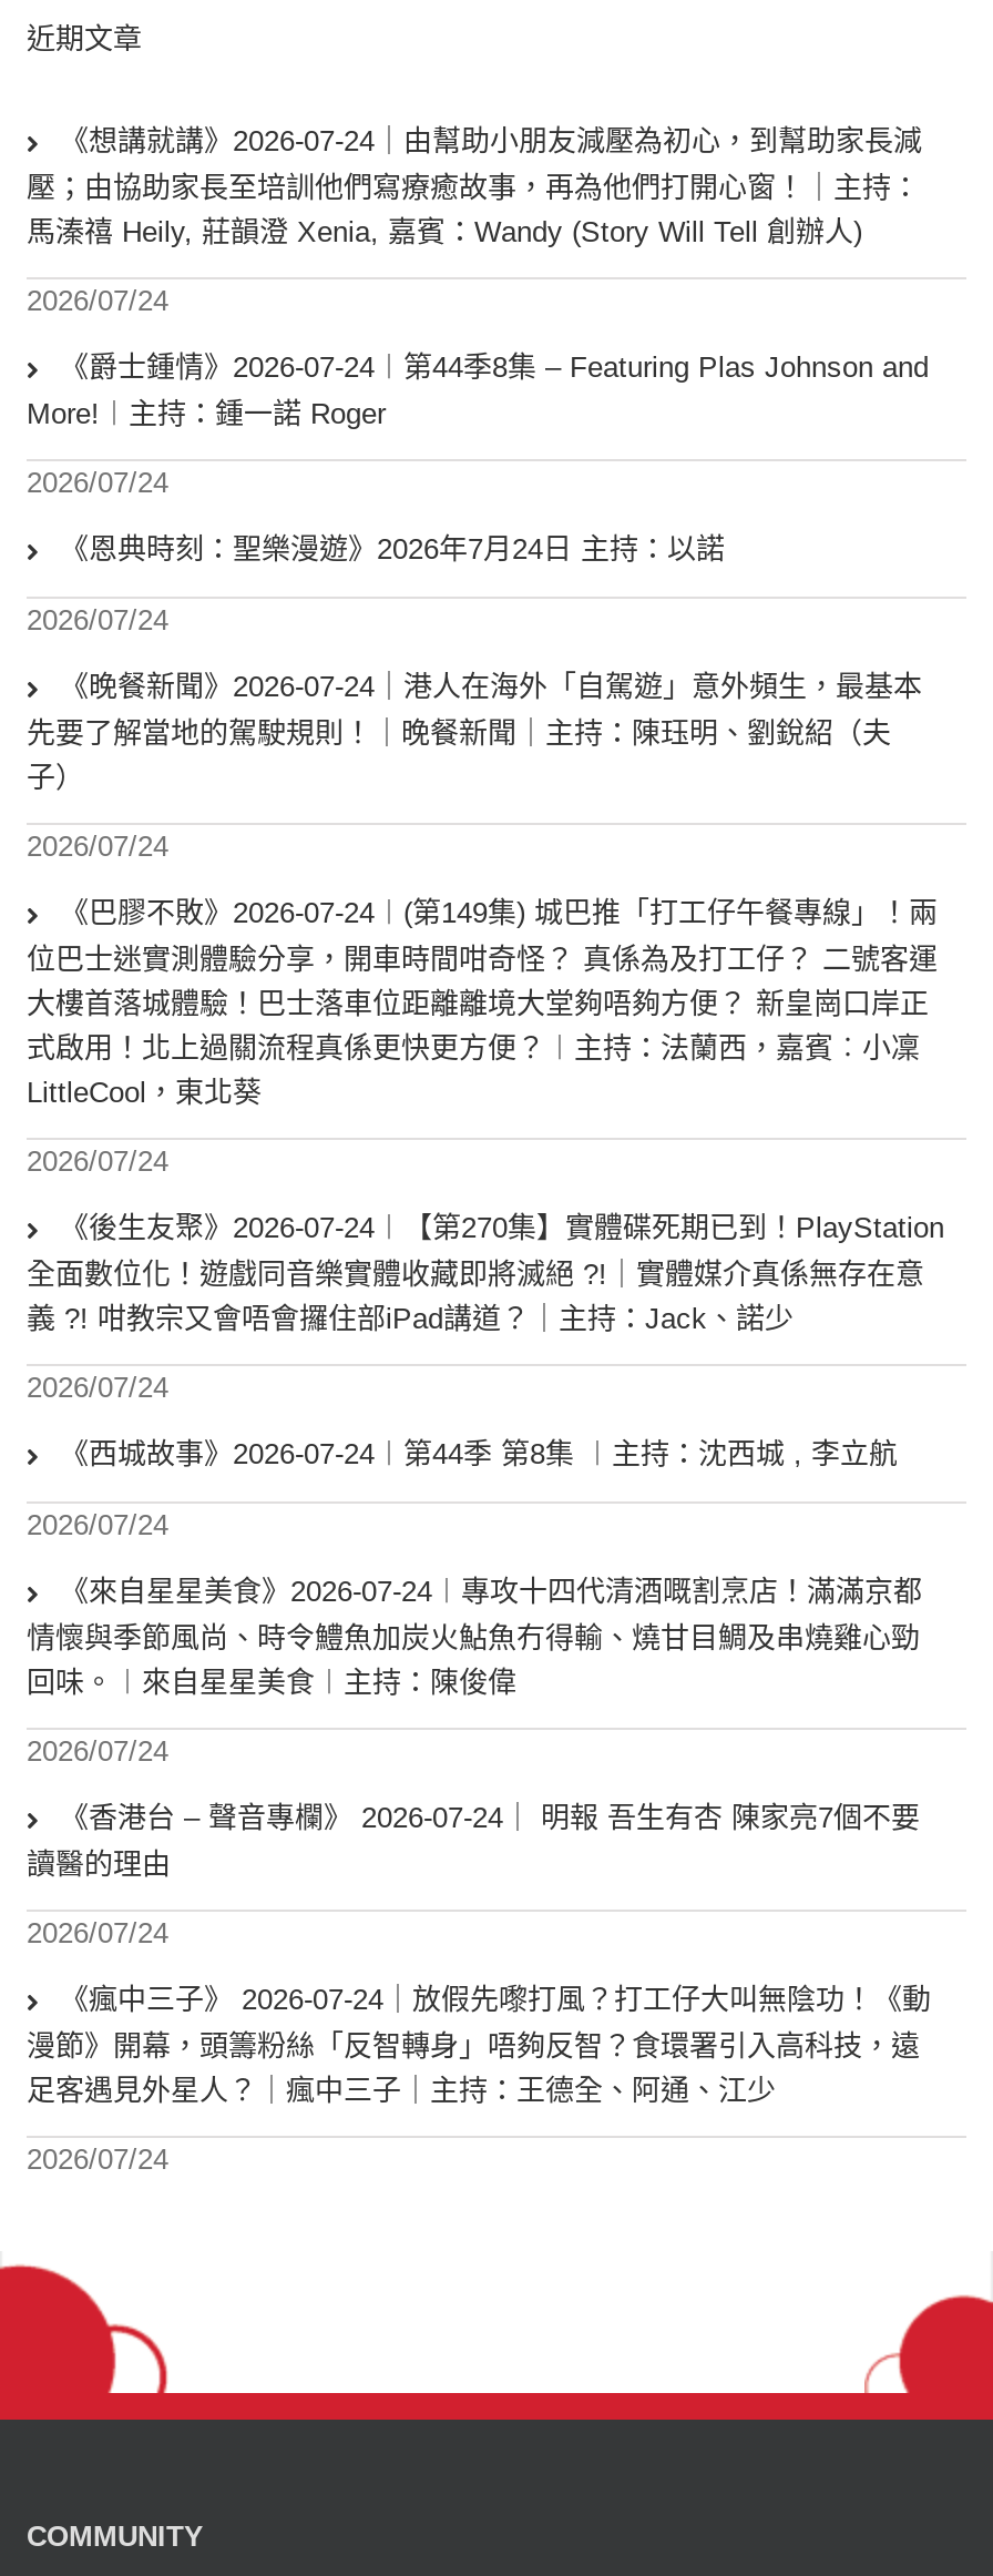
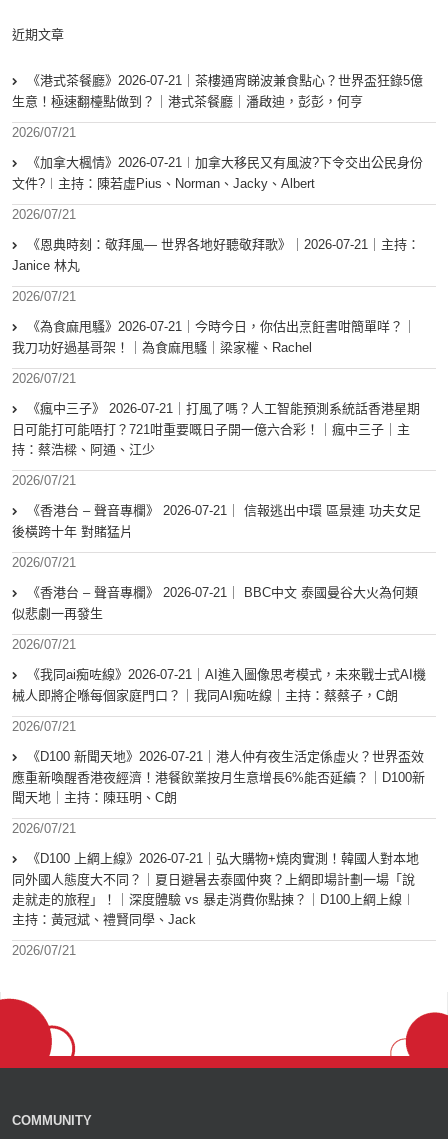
- 《想講就講》2026-07-24｜由幫助小朋友減壓為初心，到幫助家長減
- 壓；由協助家長至培訓他們寫療癒故事，再為他們打開心窗！｜主持：
- 馬溱禧 Heily, 莊韻澄 Xenia, 嘉賓：Wandy (Story Will Tell 創辦人)
+ 《港式茶餐廳》2026-07-21｜茶樓通宵睇波兼食點心？世界盃狂錄5億
+ 生意！極速翻檯點做到？｜港式茶餐廳｜潘啟迪，彭彭，何亨

- 2026/07/24
+ 2026/07/21

- 《爵士鍾情》2026-07-24︱第44季8集 – Featuring Plas Johnson and
- More!︱主持：鍾一諾 Roger
+ 《加拿大楓情》2026-07-21︱加拿大移民又有風波?下令交出公民身份
+ 文件?︱主持：陳若虛Pius、Norman、Jacky、Albert

- 2026/07/24
+ 2026/07/21

- 《恩典時刻：聖樂漫遊》2026年7月24日 主持：以諾
+ 《恩典時刻：敬拜風— 世界各地好聽敬拜歌》｜2026-07-21｜主持：
+ Janice 林丸

- 2026/07/24
+ 2026/07/21

- 《晚餐新聞》2026-07-24｜港人在海外「自駕遊」意外頻生，最基本
- 先要了解當地的駕駛規則！｜晚餐新聞｜主持：陳珏明、劉銳紹（夫
- 子）
+ 《為食麻甩騷》2026-07-21｜今時今日，你估出烹飪書咁簡單咩？｜
+ 我刀功好過基哥架！｜為食麻甩騷｜梁家權、Rachel

- 2026/07/24
+ 2026/07/21

- 《巴膠不敗》2026-07-24︱(第149集) 城巴推「打工仔午餐專線」！兩
- 位巴士迷實測體驗分享，開車時間咁奇怪？ 真係為及打工仔？ 二號客運
- 大樓首落城體驗！巴士落車位距離離境大堂夠唔夠方便？ 新皇崗口岸正
- 式啟用！北上過關流程真係更快更方便？︱主持：法蘭西，嘉賓︰小凜
- LittleCool，東北葵
+ 《瘋中三子》 2026-07-21｜打風了嗎？人工智能預測系統話香港星期
+ 日可能打可能唔打？721咁重要嘅日子開一億六合彩！｜瘋中三子｜主
+ 持：蔡浩樑、阿通、江少

- 2026/07/24
+ 2026/07/21

- 《後生友聚》2026-07-24︱【第270集】實體碟死期已到！PlayStation
- 全面數位化！遊戲同音樂實體收藏即將滅絕 ?!｜實體媒介真係無存在意
- 義 ?! 咁教宗又會唔會攞住部iPad講道？｜主持：Jack、諾少
+ 《香港台 – 聲音專欄》 2026-07-21｜ 信報逃出中環 區景連 功夫女足
+ 後橫跨十年 對賭猛片

- 2026/07/24
+ 2026/07/21

- 《西城故事》2026-07-24︱第44季 第8集 ︱主持：沈西城 , 李立航
+ 《香港台 – 聲音專欄》 2026-07-21｜ BBC中文 泰國曼谷大火為何類
+ 似悲劇一再發生

- 2026/07/24
+ 2026/07/21

- 《來自星星美食》2026-07-24︱專攻十四代清酒嘅割烹店！滿滿京都
- 情懷與季節風尚、時令鱧魚加炭火鮎魚冇得輸、燒甘目鯛及串燒雞心勁
- 回味。︱來自星星美食︱主持：陳俊偉
+ 《我同ai痴咗線》2026-07-21｜AI進入圖像思考模式，未來戰士式AI機
+ 械人即將企喺每個家庭門口？｜我同AI痴咗線｜主持：蔡蔡子，C朗

- 2026/07/24
+ 2026/07/21

- 《香港台 – 聲音專欄》 2026-07-24｜ 明報 吾生有杏 陳家亮7個不要
- 讀醫的理由
+ 《D100 新聞天地》2026-07-21｜港人仲有夜生活定係虛火？世界盃效
+ 應重新喚醒香港夜經濟！港餐飲業按月生意增長6%能否延續？｜D100新
+ 聞天地｜主持：陳珏明、C朗

- 2026/07/24
+ 2026/07/21

- 《瘋中三子》 2026-07-24｜放假先嚟打風？打工仔大叫無陰功！《動
- 漫節》開幕，頭籌粉絲「反智轉身」唔夠反智？食環署引入高科技，遠
- 足客遇見外星人？｜瘋中三子｜主持：王德全、阿通、江少
+ 《D100 上綱上線》2026-07-21｜弘大購物+燒肉實測！韓國人對本地
+ 同外國人態度大不同？｜夏日避暑去泰國仲爽？上綱即場計劃一場「說
+ 走就走的旅程」！｜深度體驗 vs 暴走消費你點揀？｜D100上綱上線︱
+ 主持：黃冠斌、禮賢同學、Jack

- 2026/07/24
+ 2026/07/21
